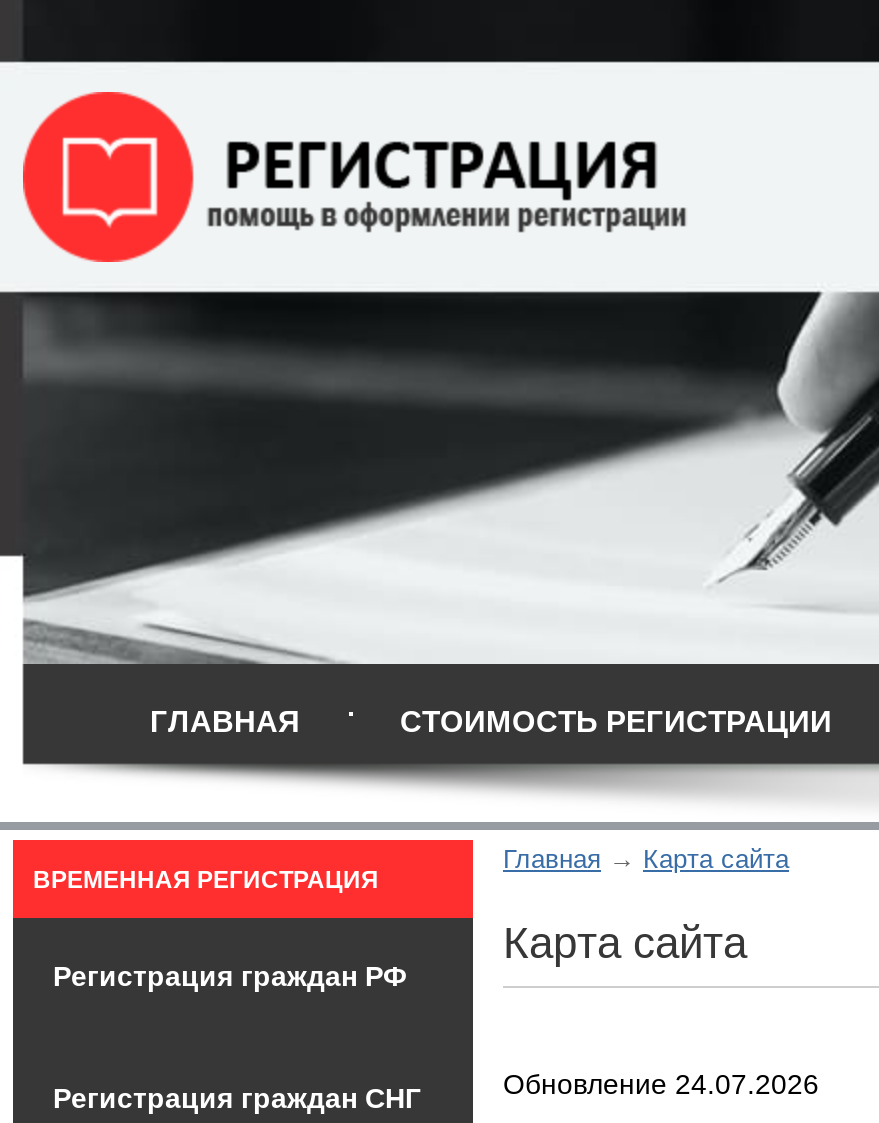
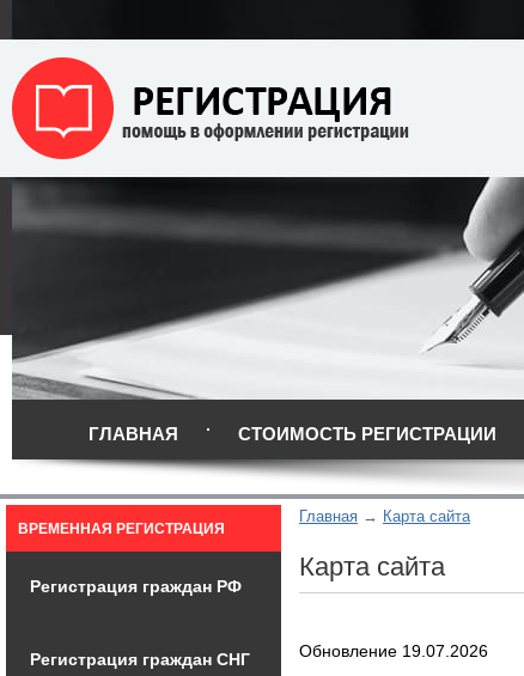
- Обновление 24.07.2026
+ Обновление 19.07.2026
